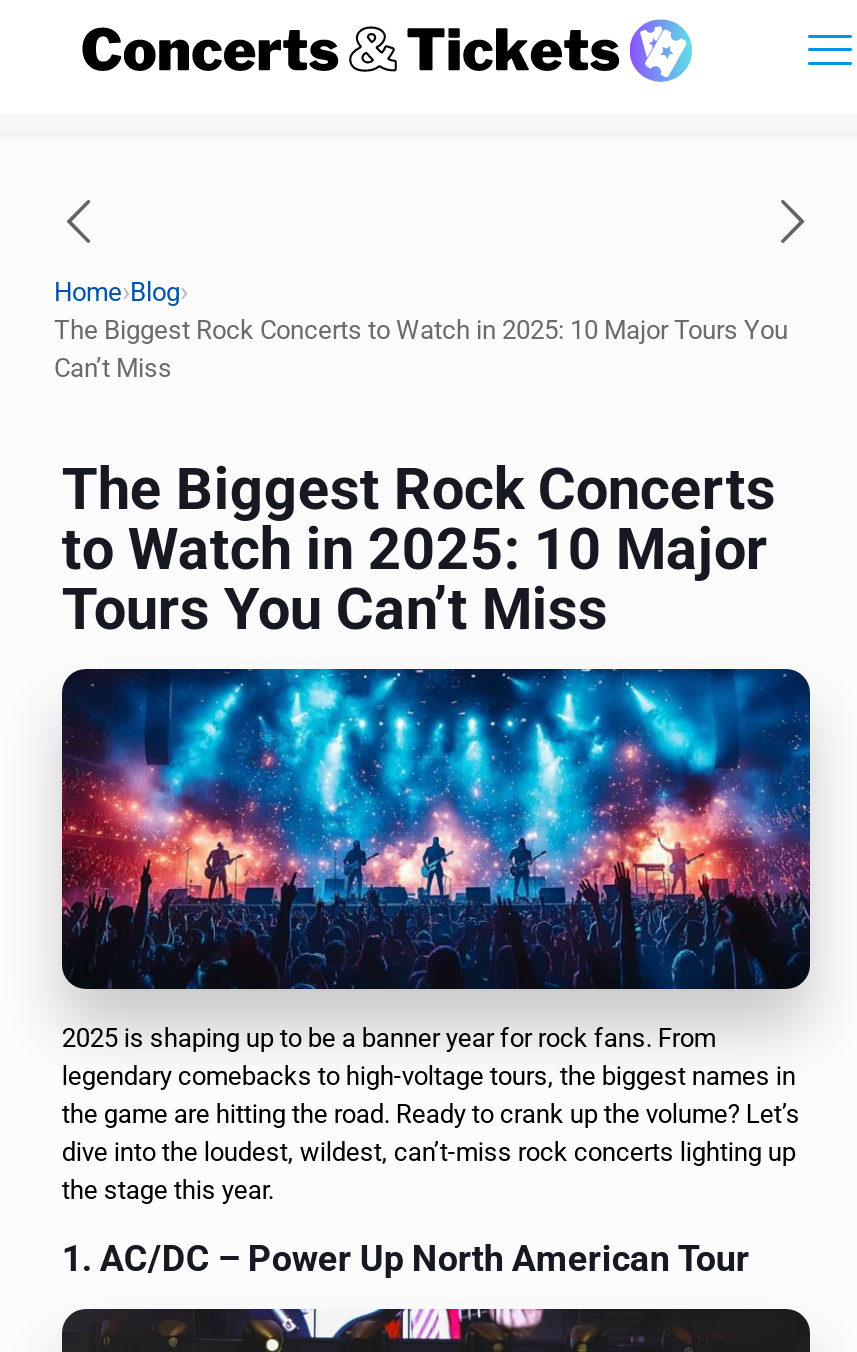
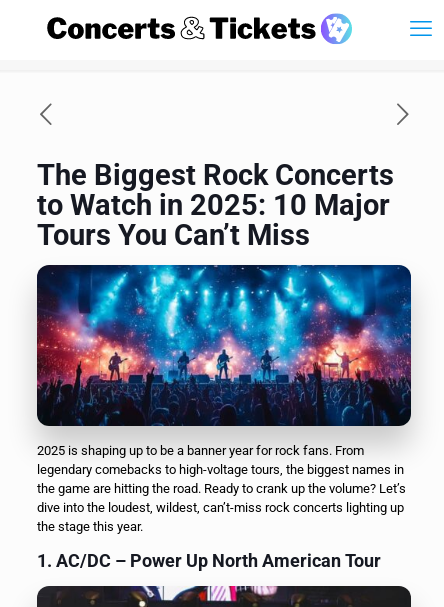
- Home›Blog›
- The Biggest Rock Concerts to Watch in 2025: 10 Major Tours You
- Can’t Miss
